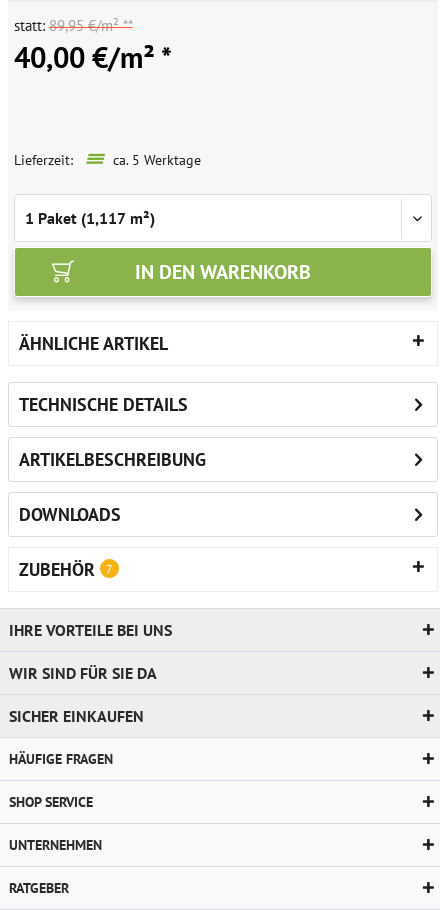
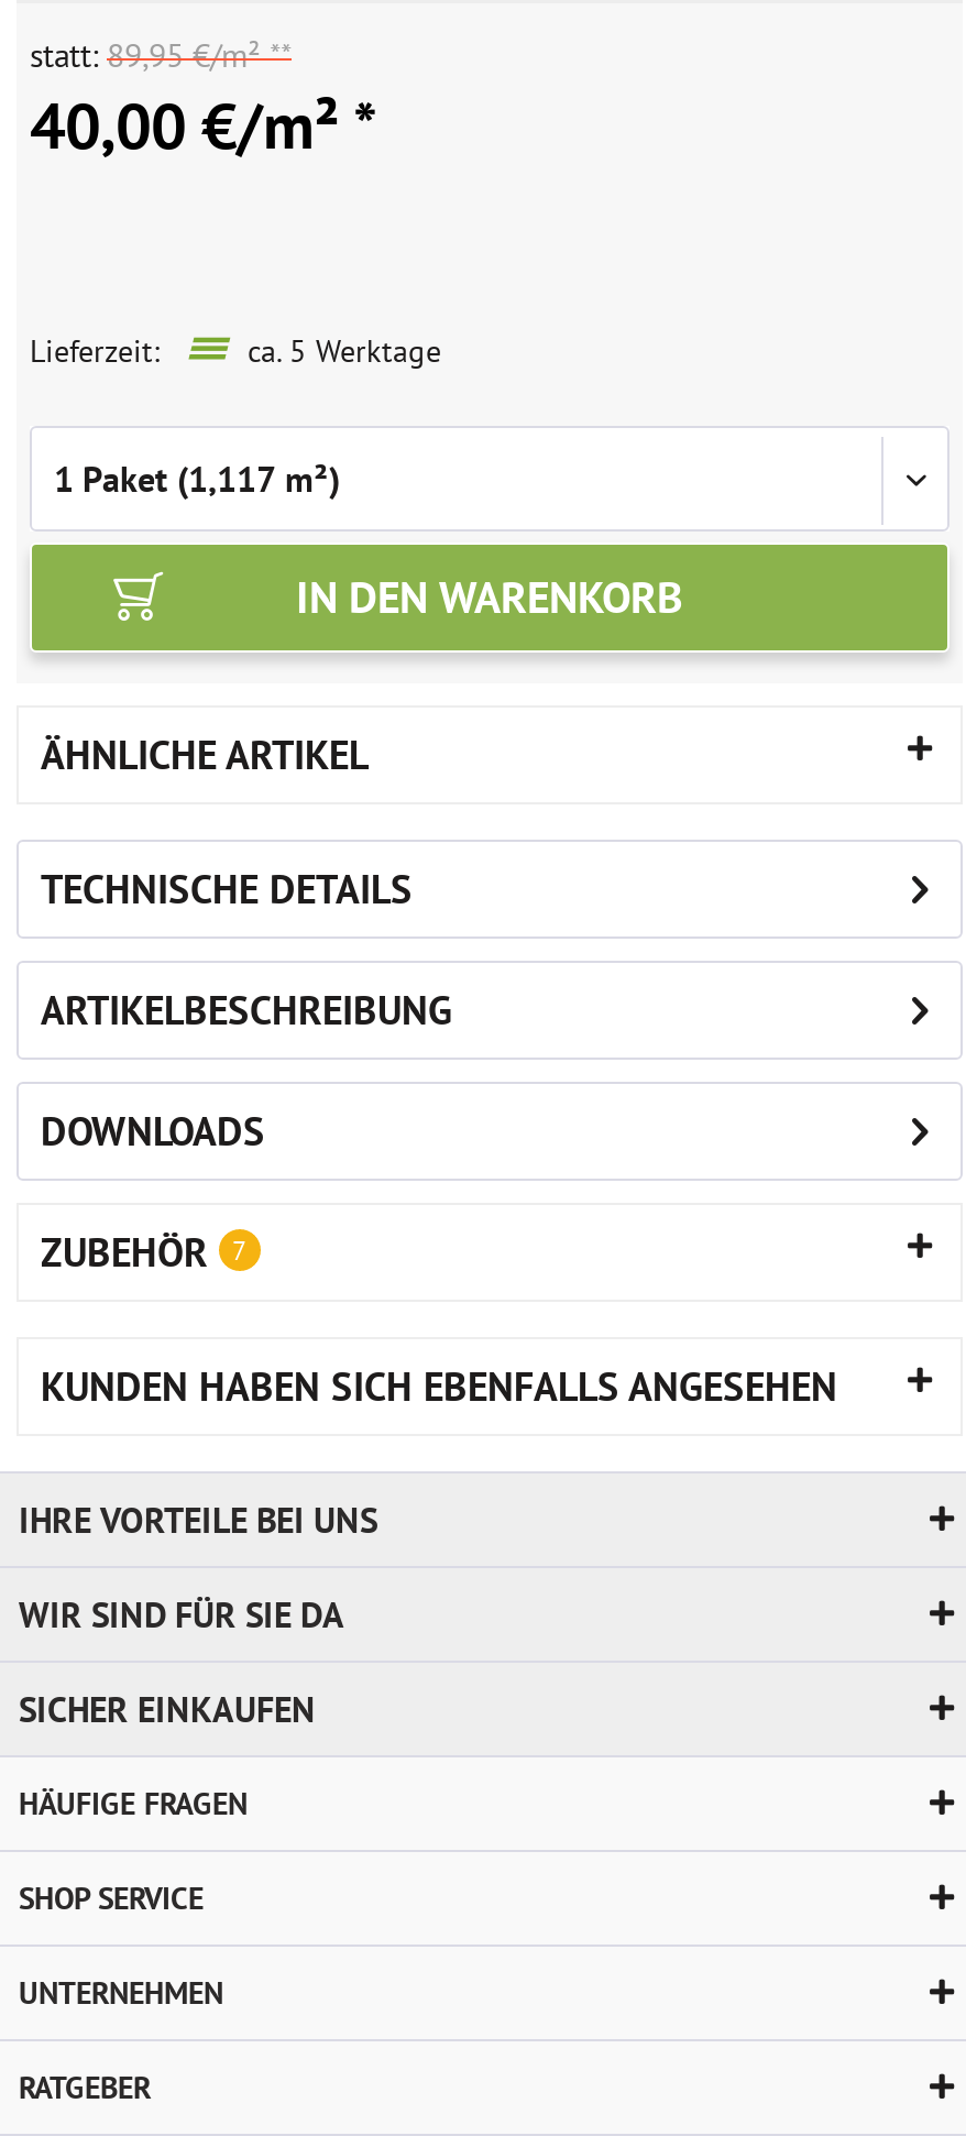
+ KUNDEN HABEN SICH EBENFALLS ANGESEHEN
